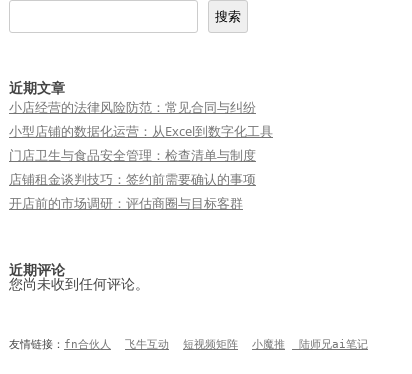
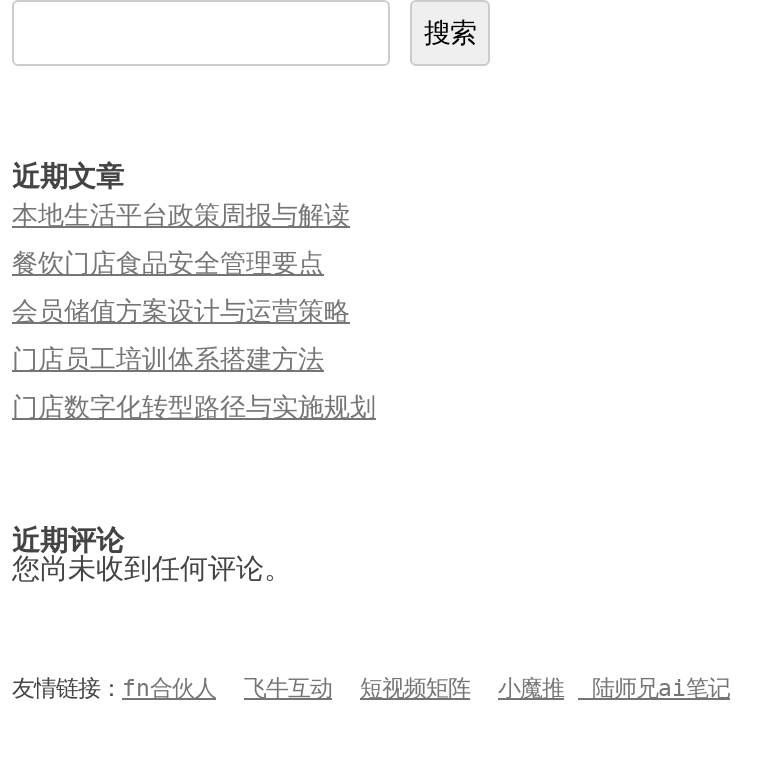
- 小店经营的法律风险防范：常见合同与纠纷
- 小型店铺的数据化运营：从Excel到数字化工具
- 门店卫生与食品安全管理：检查清单与制度
- 店铺租金谈判技巧：签约前需要确认的事项
- 开店前的市场调研：评估商圈与目标客群
+ 本地生活平台政策周报与解读
+ 餐饮门店食品安全管理要点
+ 会员储值方案设计与运营策略
+ 门店员工培训体系搭建方法
+ 门店数字化转型路径与实施规划
